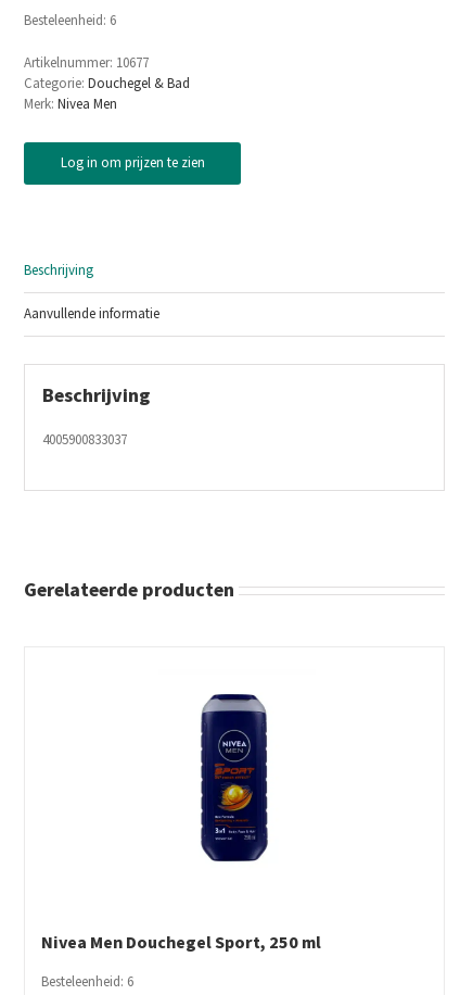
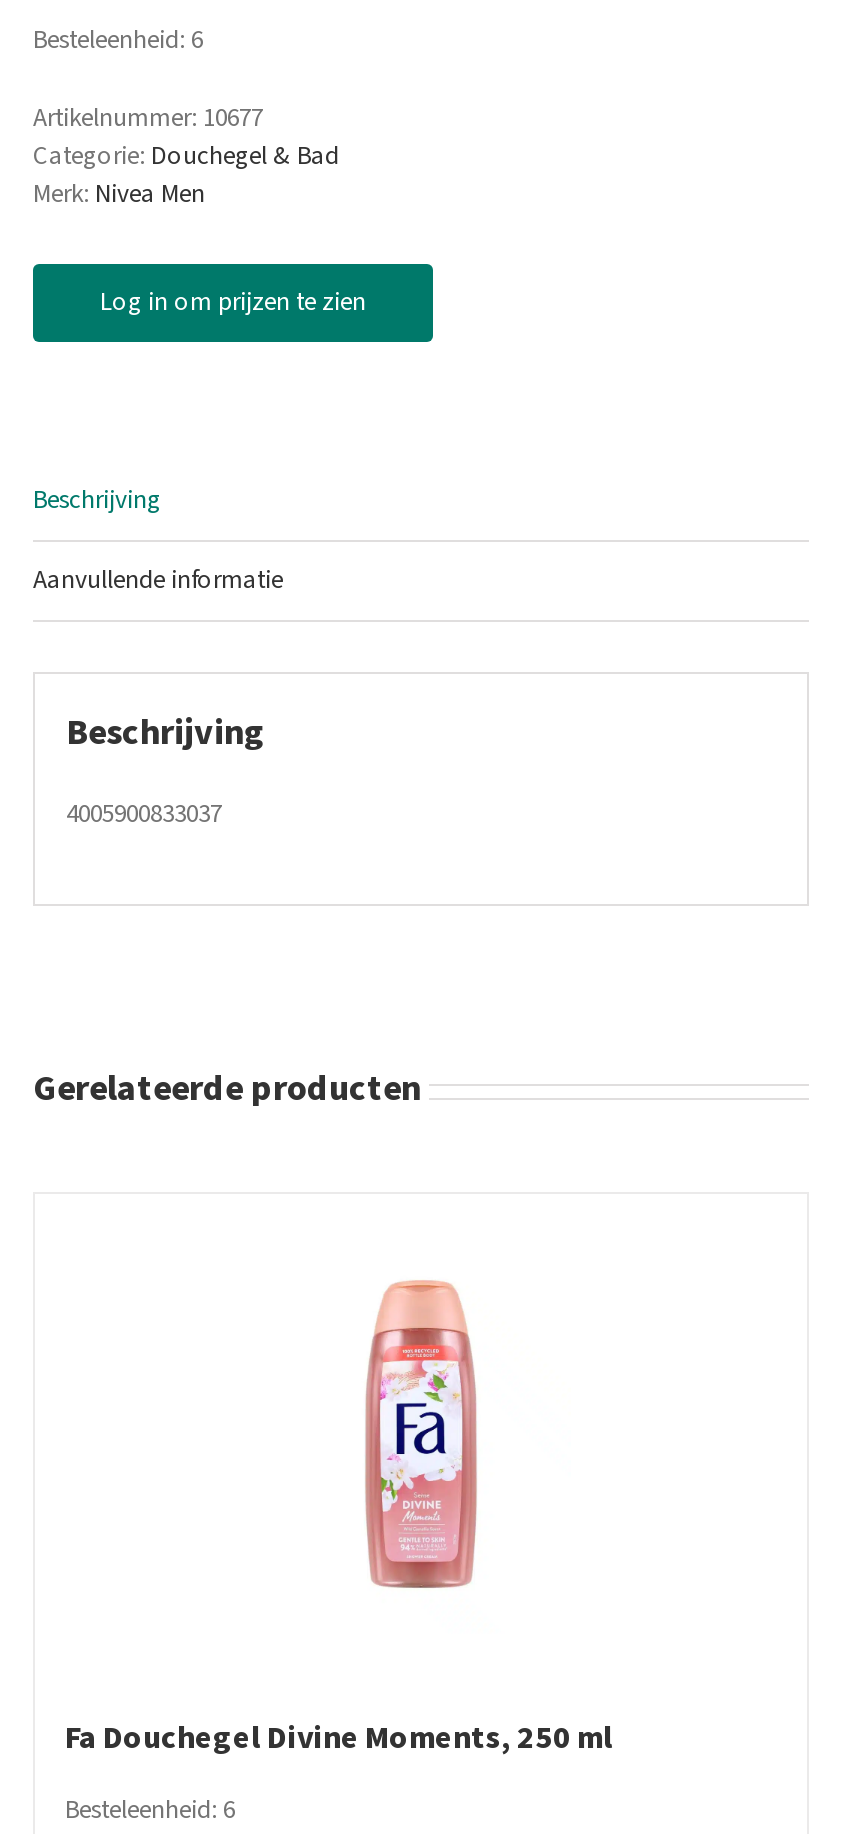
- [image]
+ [image]

- Nivea Men Douchegel Sport, 250 ml
+ Fa Douchegel Divine Moments, 250 ml
